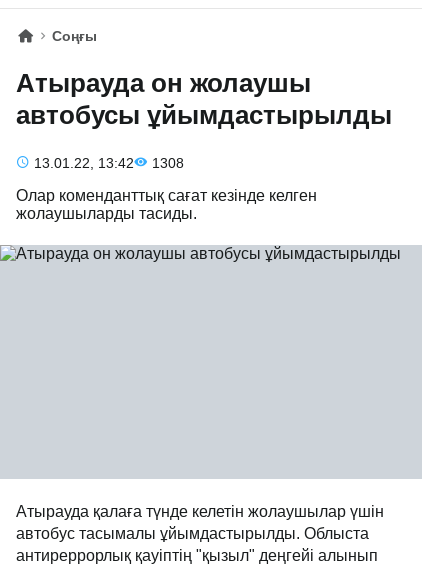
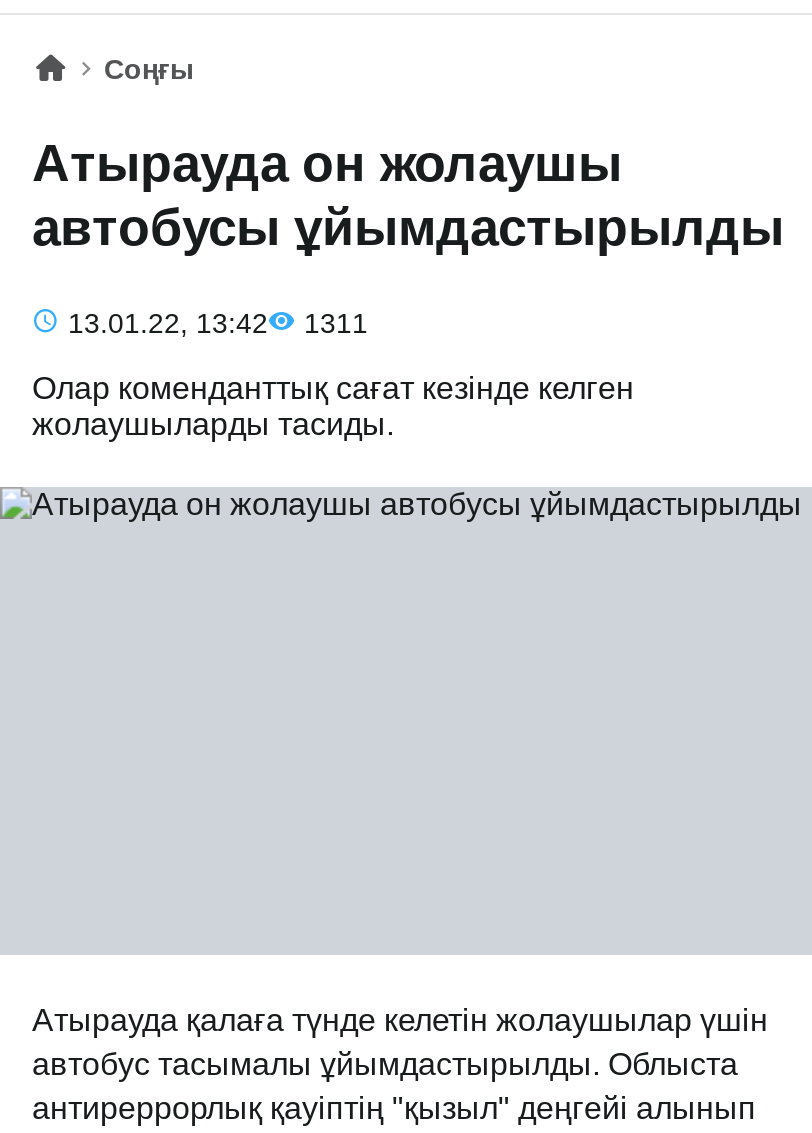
- 13.01.22, 13:42 1308
+ 13.01.22, 13:42 1311
